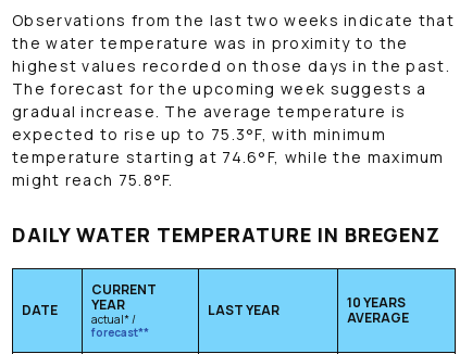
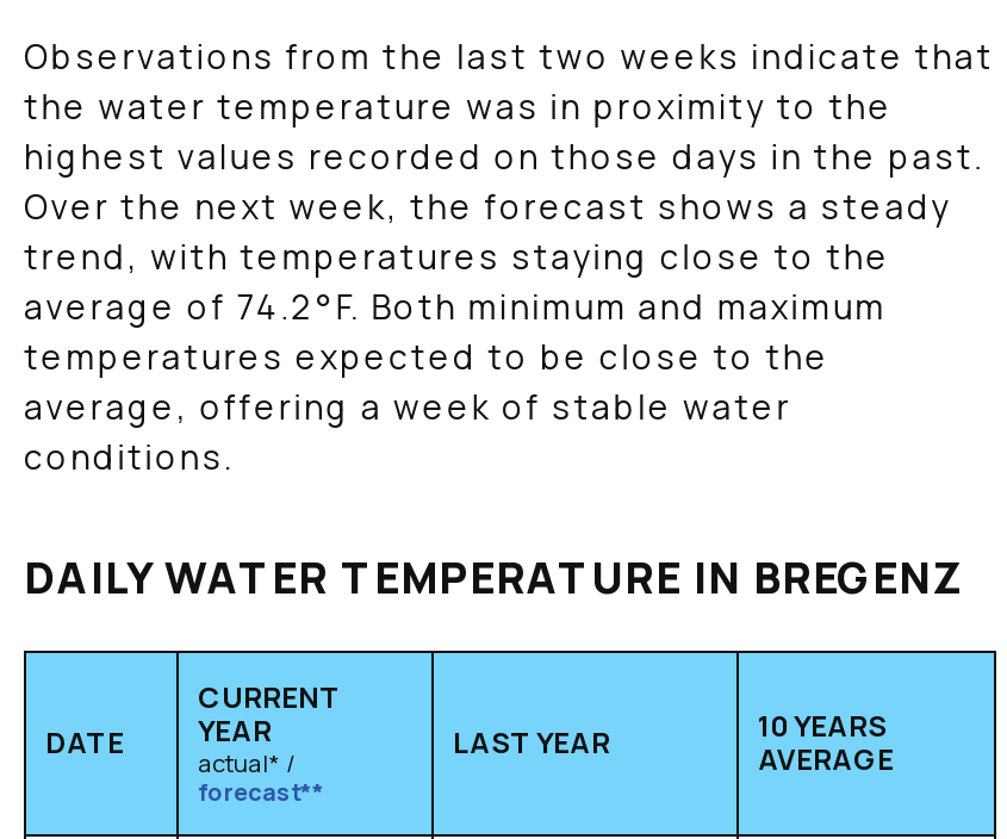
- The forecast for the upcoming week suggests a
- gradual increase. The average temperature is
- expected to rise up to 75.3°F, with minimum
- temperature starting at 74.6°F, while the maximum
- might reach 75.8°F.
+ Over the next week, the forecast shows a steady
+ trend, with temperatures staying close to the
+ average of 74.2 °F. Both minimum and maximum
+ temperatures expected to be close to the
+ average, offering a week of stable water
+ conditions.
